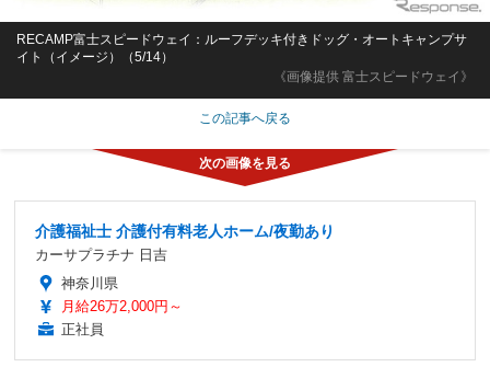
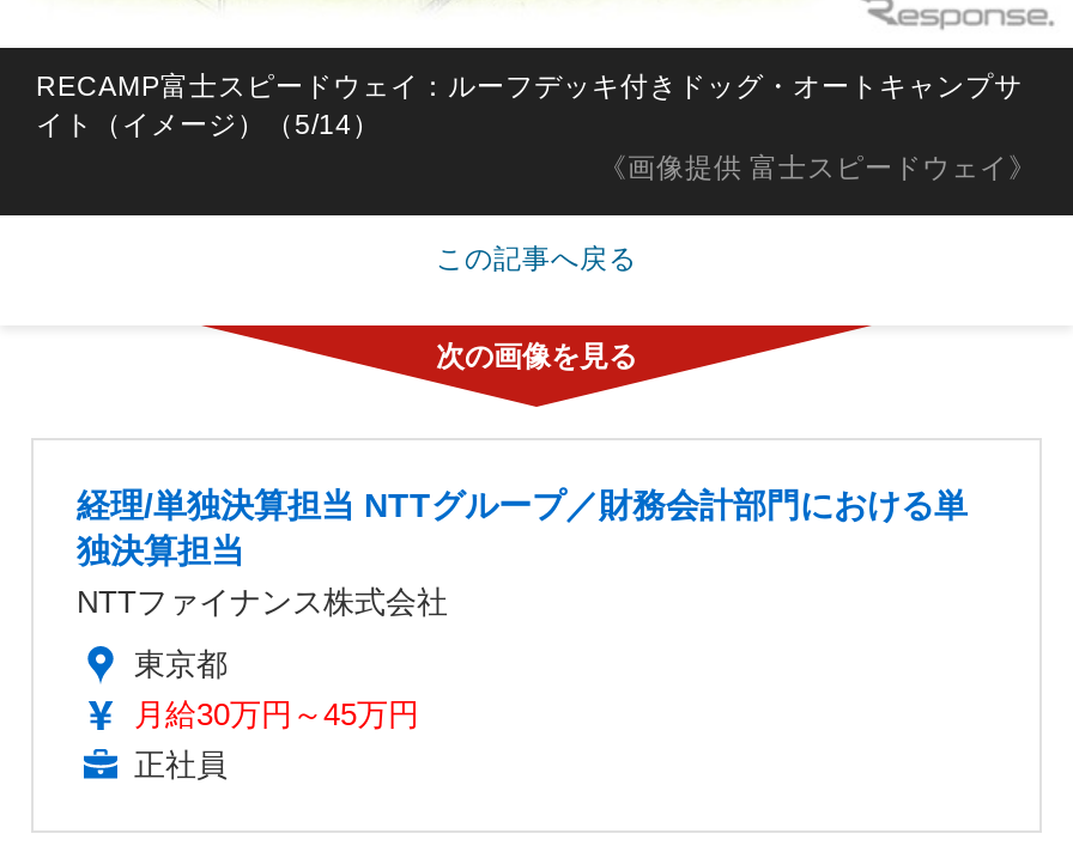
- 介護福祉士 介護付有料老人ホーム/夜勤あり
- カーサプラチナ 日吉
+ 経理/単独決算担当 NTTグループ／財務会計部門における単
+ 独決算担当
+ NTTファイナンス株式会社

- 神奈川県
- 月給26万2,000円～
+ 東京都
+ 月給30万円～45万円
